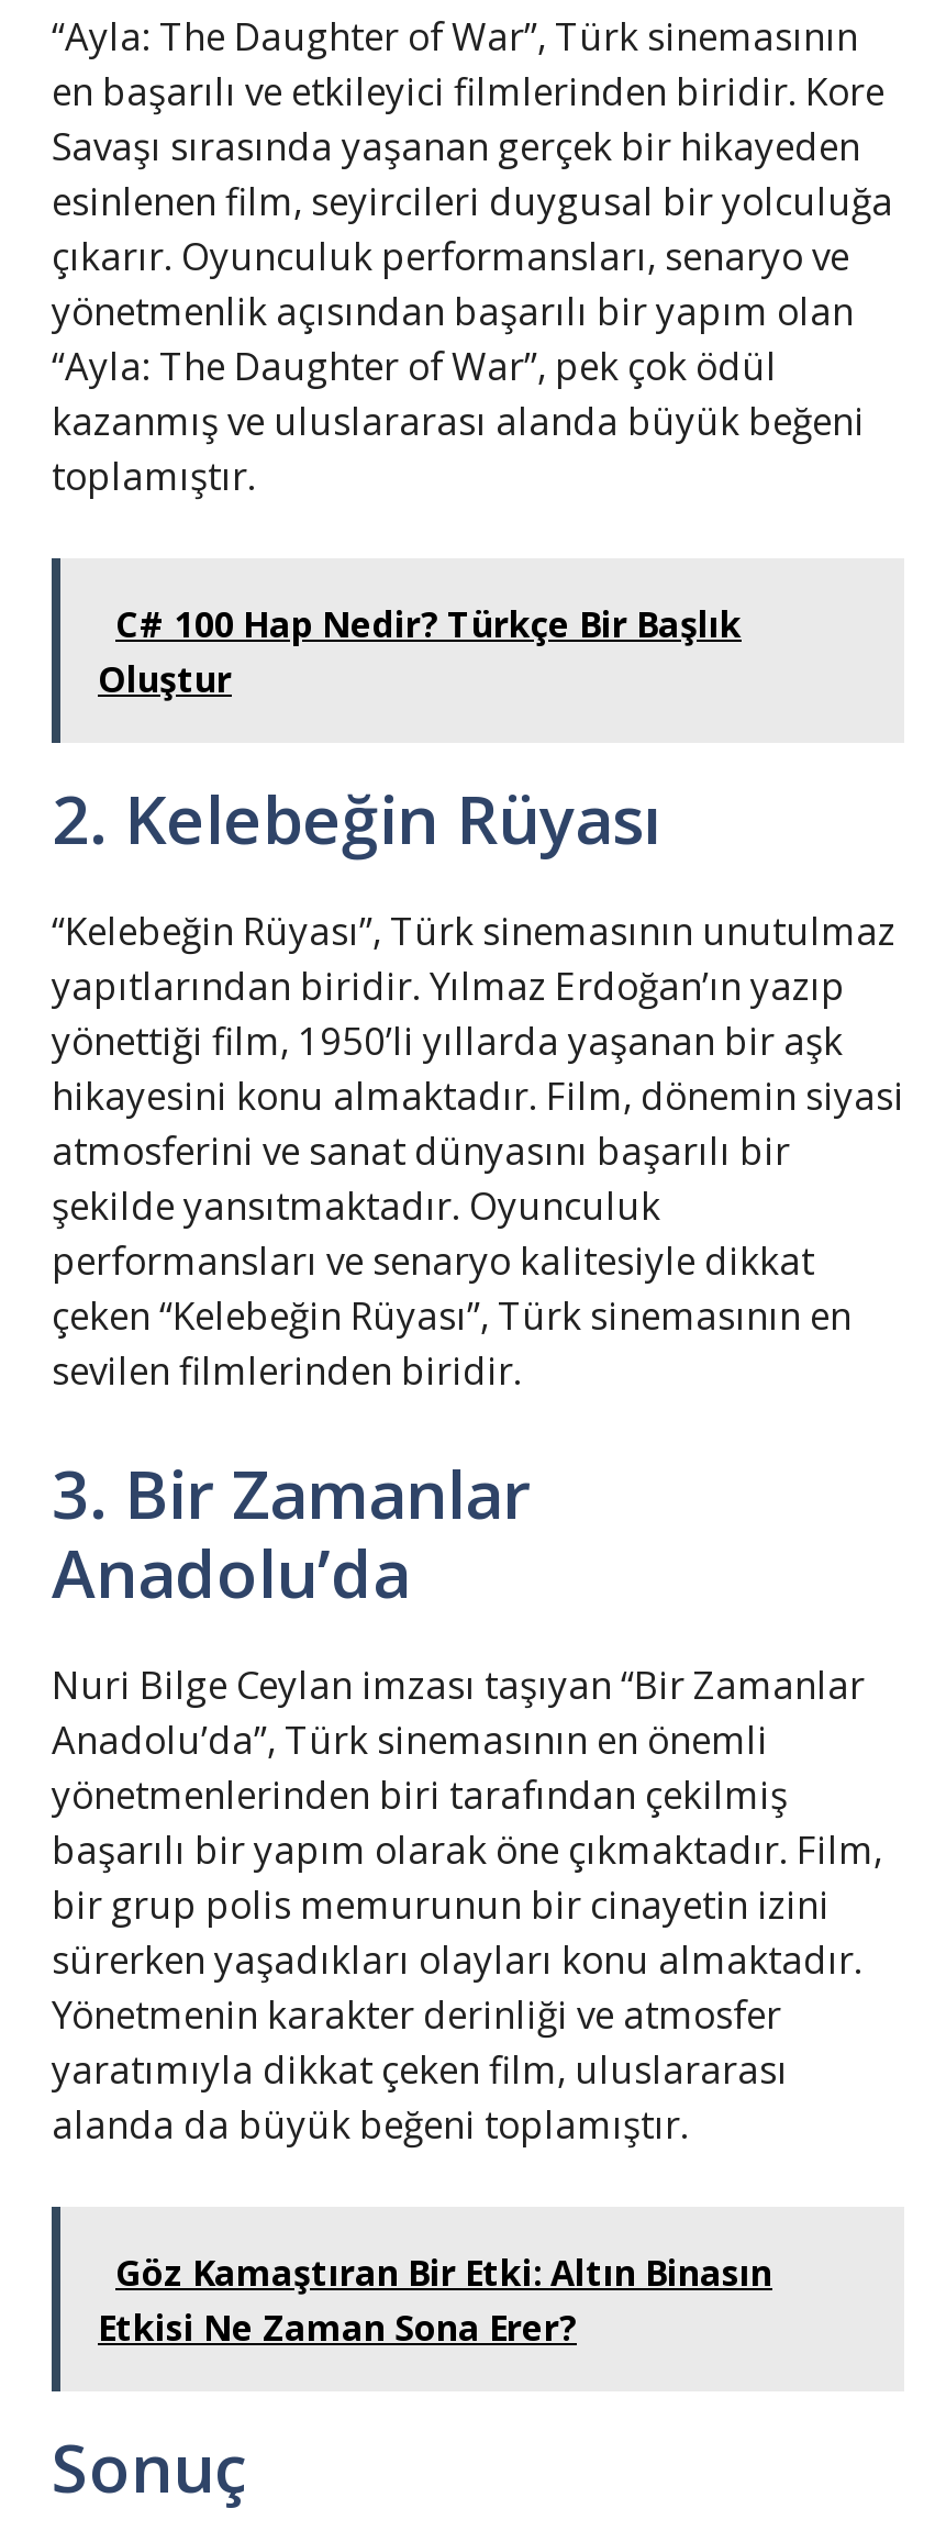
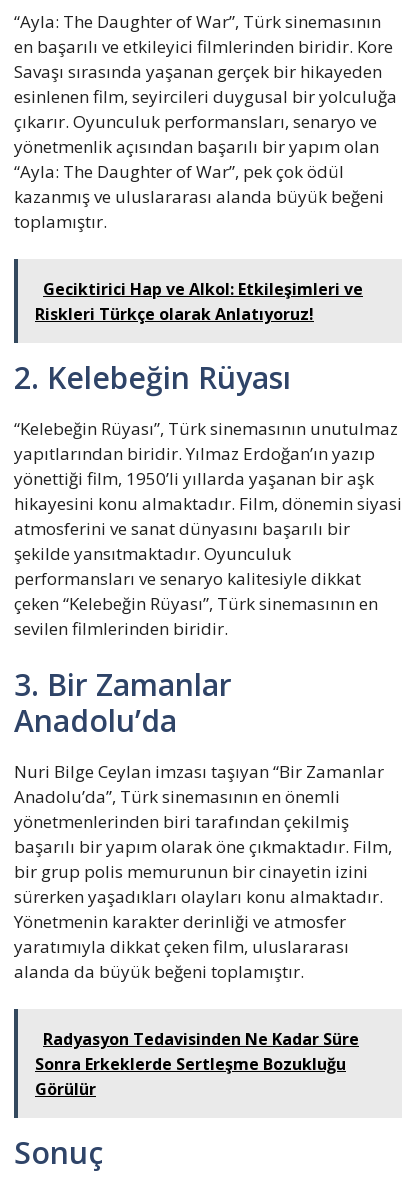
- C# 100 Hap Nedir? Türkçe Bir Başlık
- Oluştur
+ Geciktirici Hap ve Alkol: Etkileşimleri ve
+ Riskleri Türkçe olarak Anlatıyoruz!

- Göz Kamaştıran Bir Etki: Altın Binasın
- Etkisi Ne Zaman Sona Erer?
+ Radyasyon Tedavisinden Ne Kadar Süre
+ Sonra Erkeklerde Sertleşme Bozukluğu
+ Görülür
